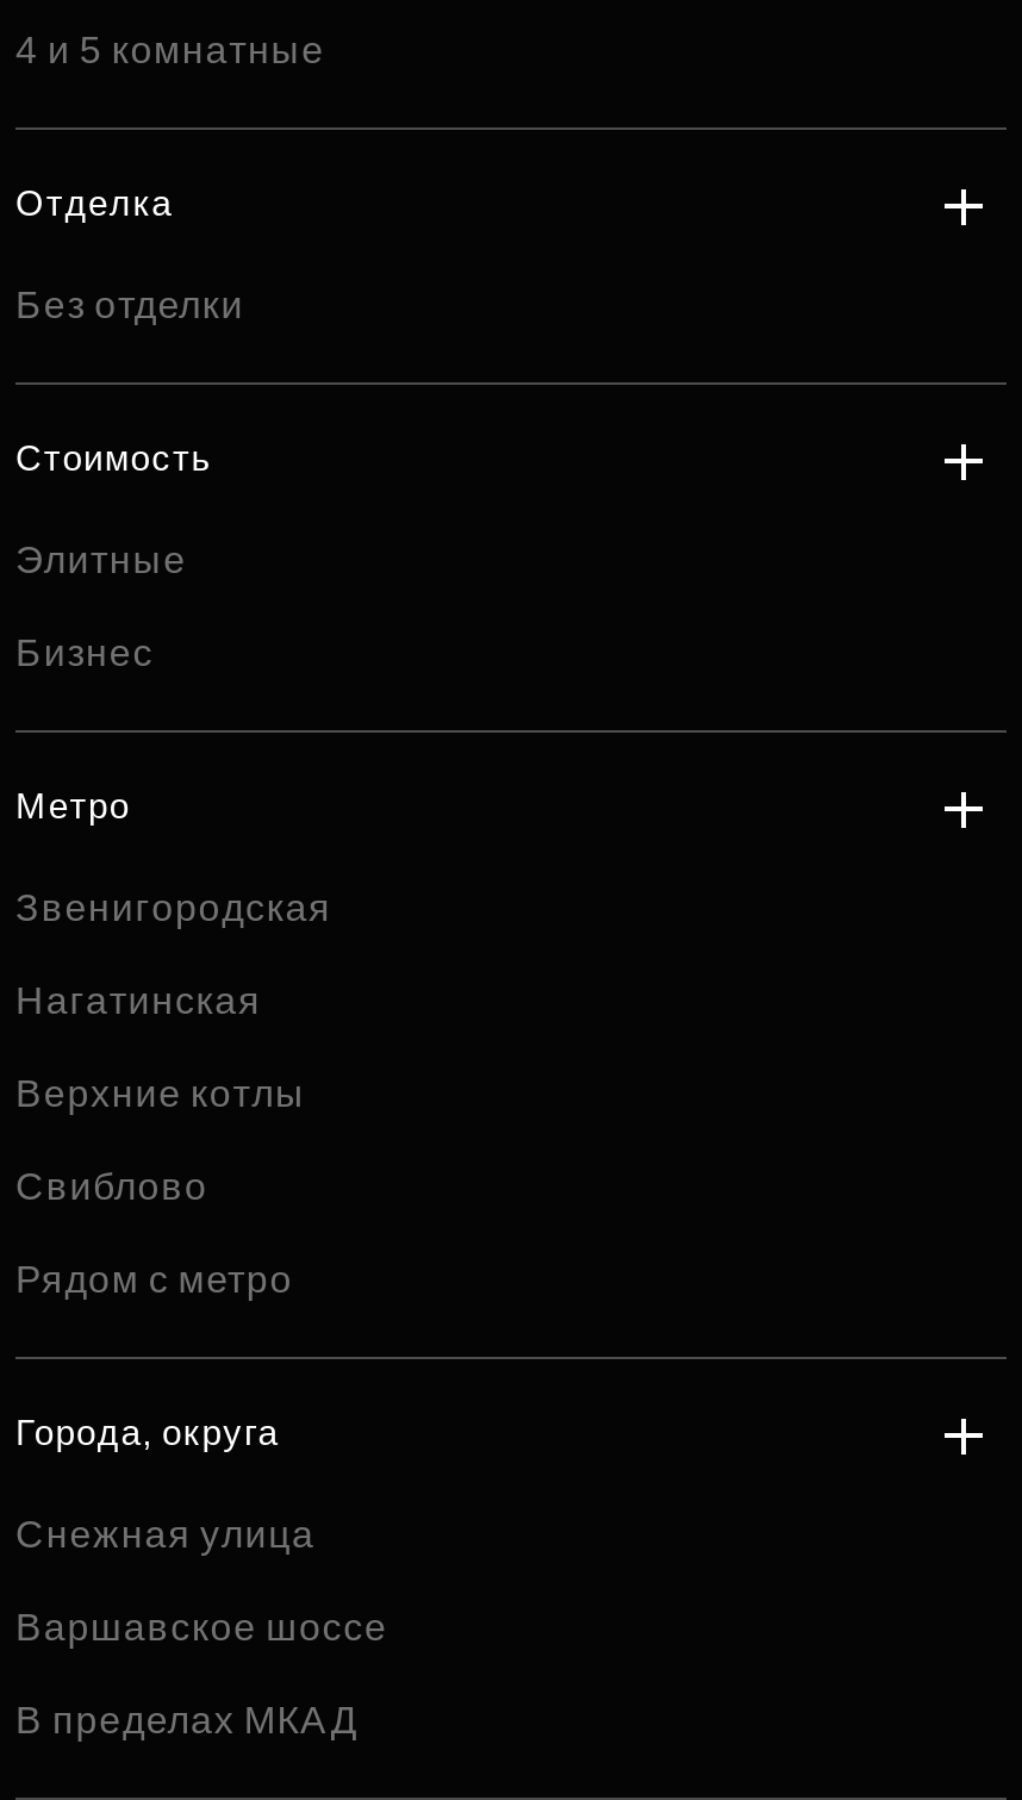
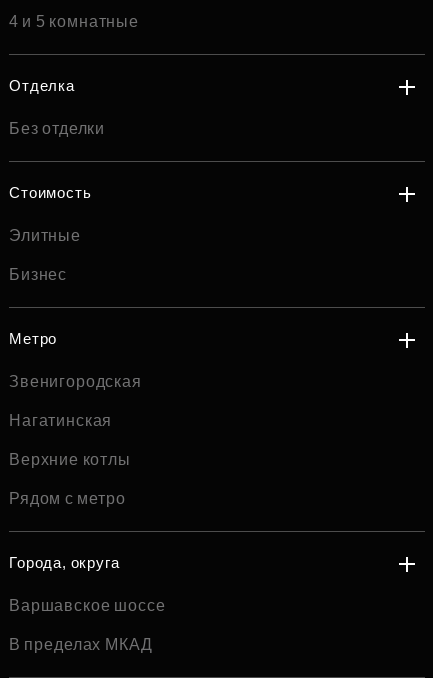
- Свиблово

- Снежная улица
